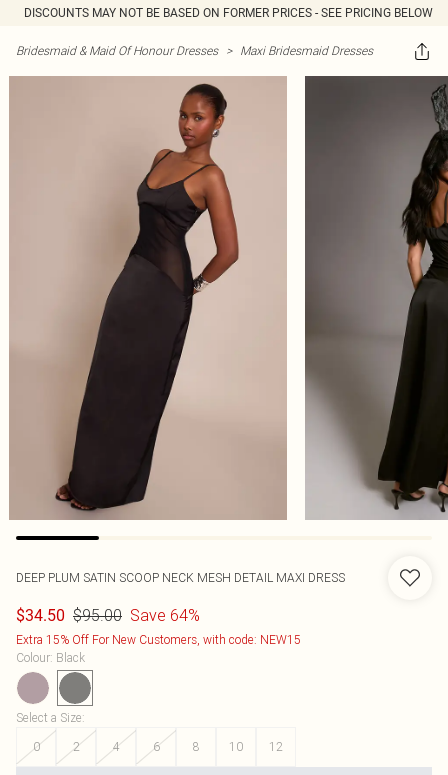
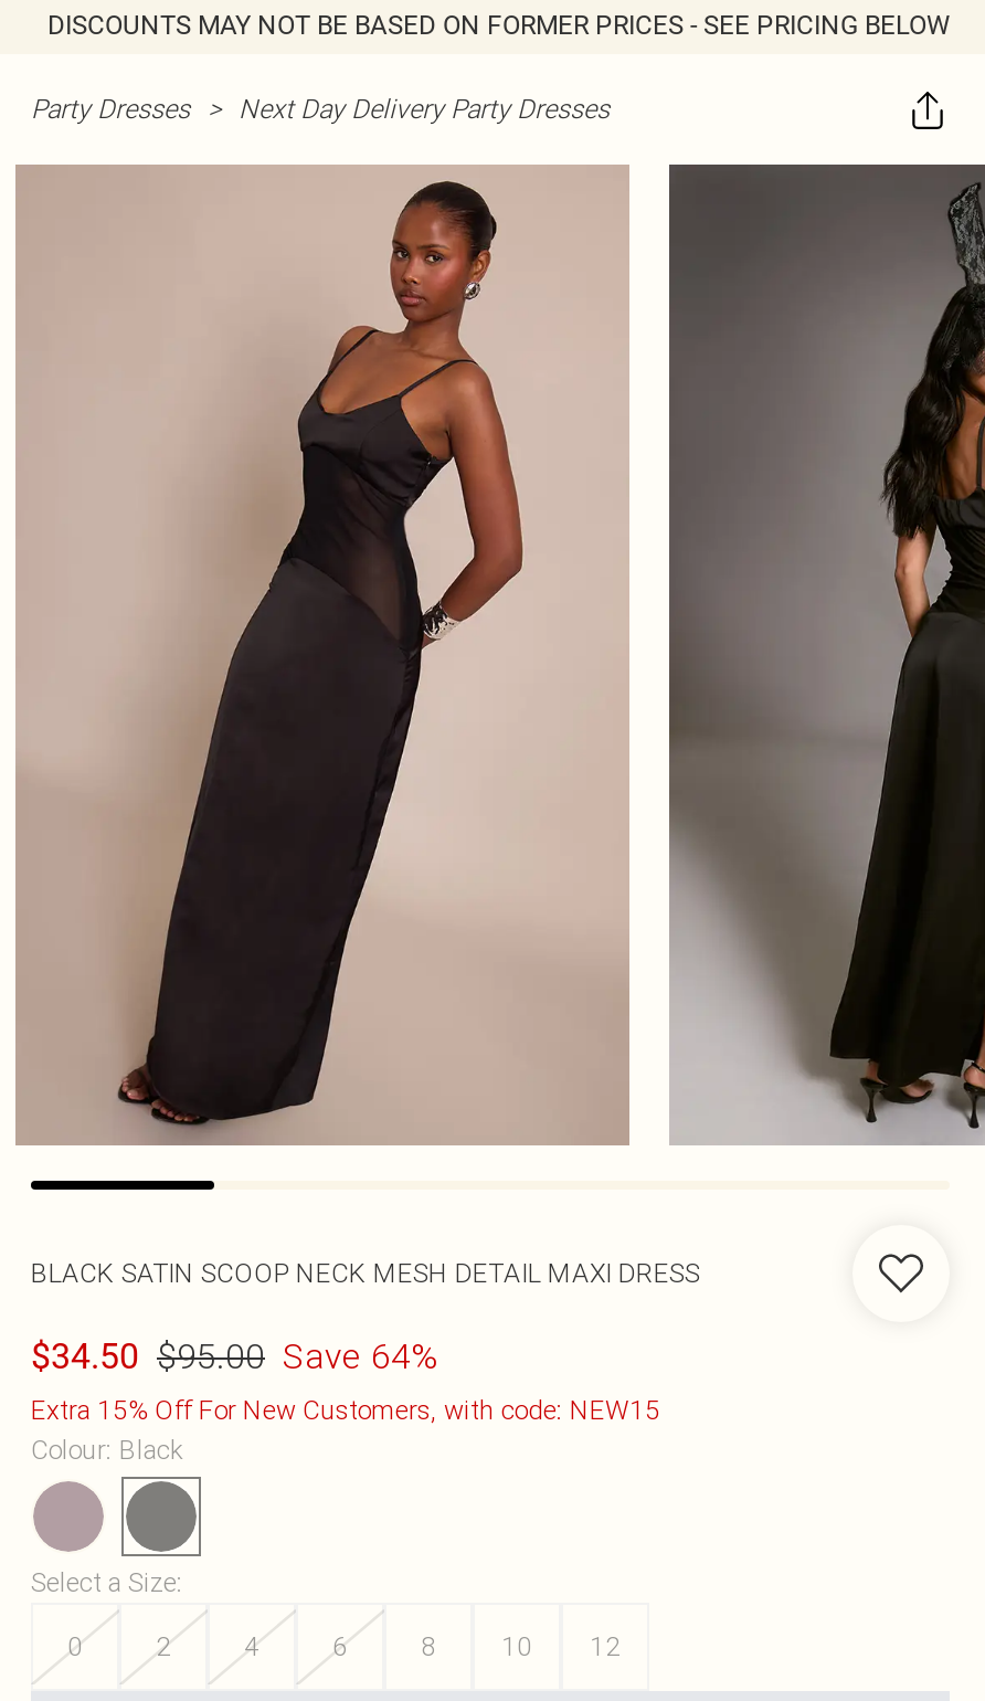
- Bridesmaid & Maid Of Honour Dresses > Maxi Bridesmaid Dresses
+ Party Dresses > Next Day Delivery Party Dresses

- DEEP PLUM SATIN SCOOP NECK MESH DETAIL MAXI DRESS
+ BLACK SATIN SCOOP NECK MESH DETAIL MAXI DRESS
